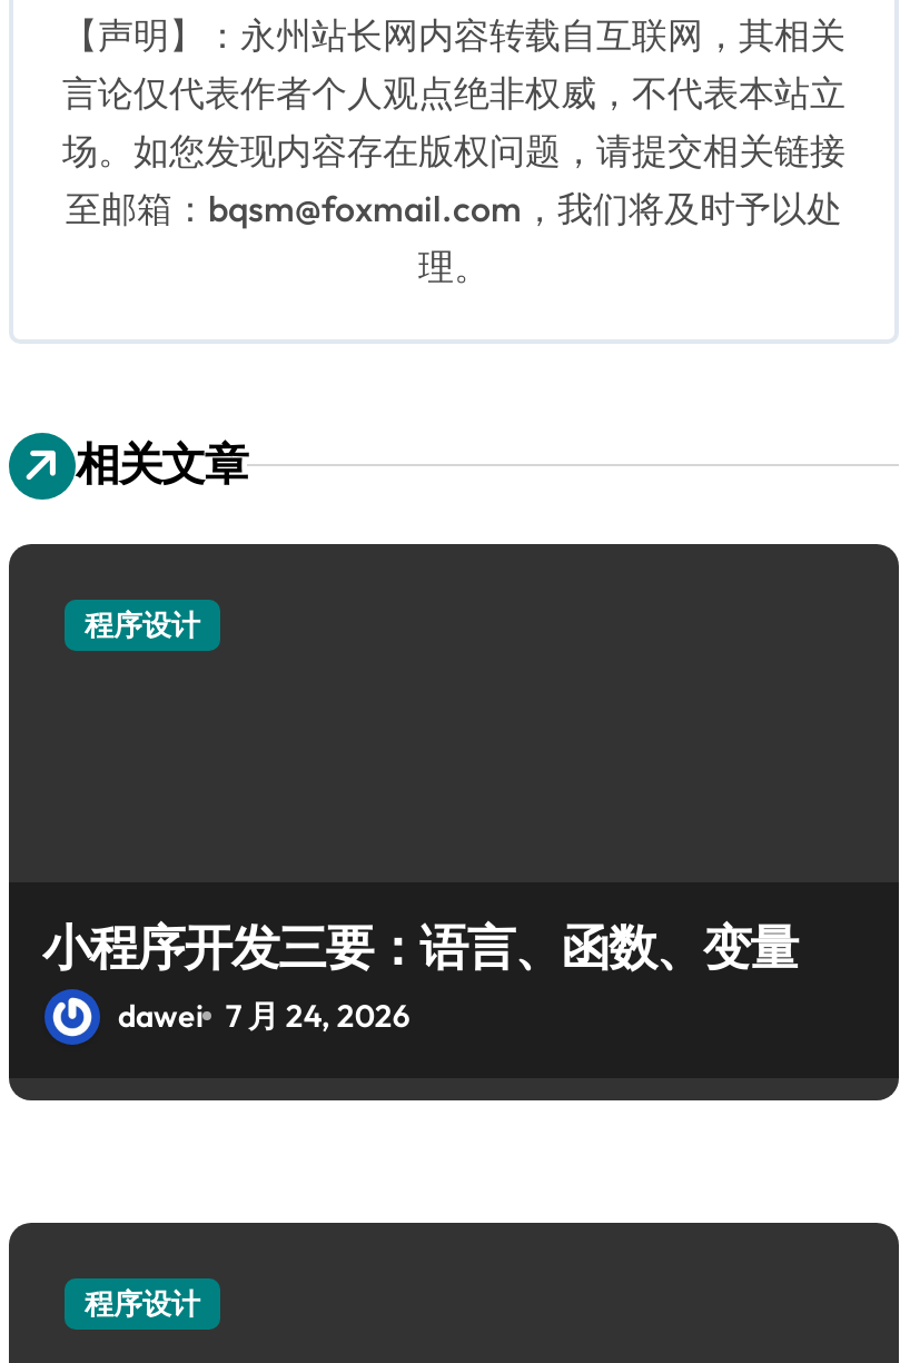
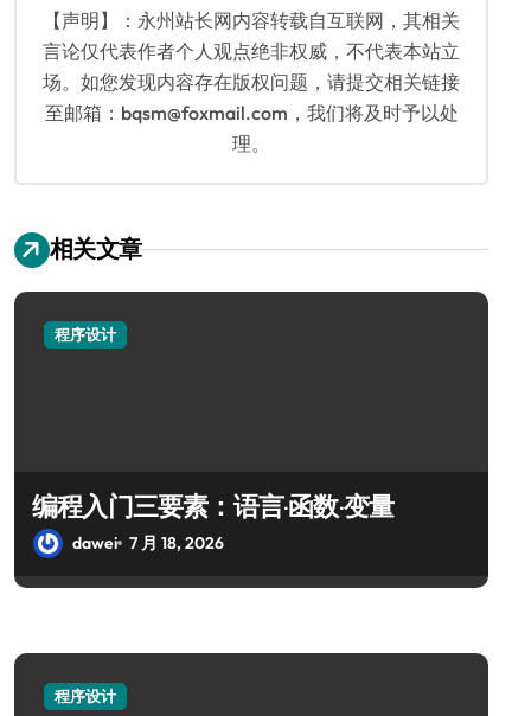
- 小程序开发三要：语言、函数、变量
+ 编程入门三要素：语言·函数·变量

- dawei 7 月 24, 2026
+ dawei 7 月 18, 2026
